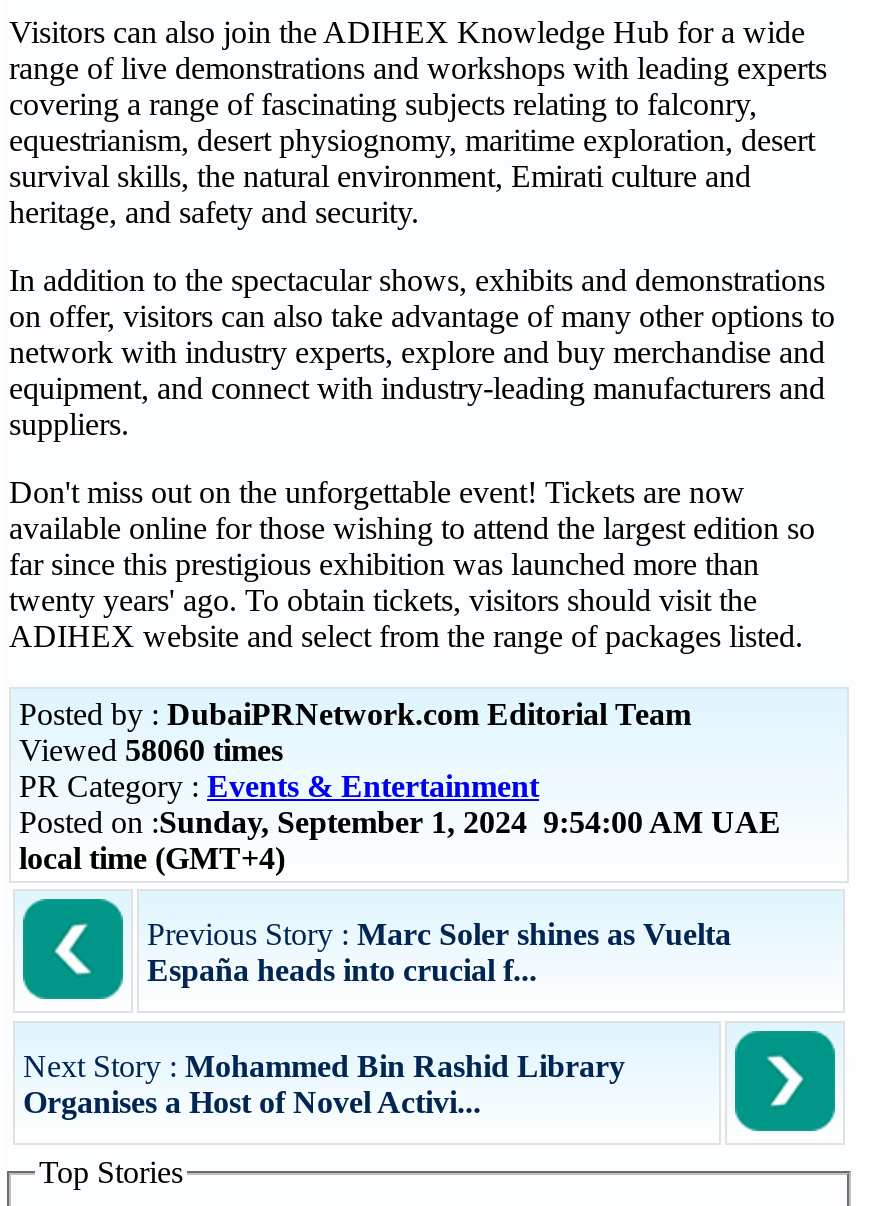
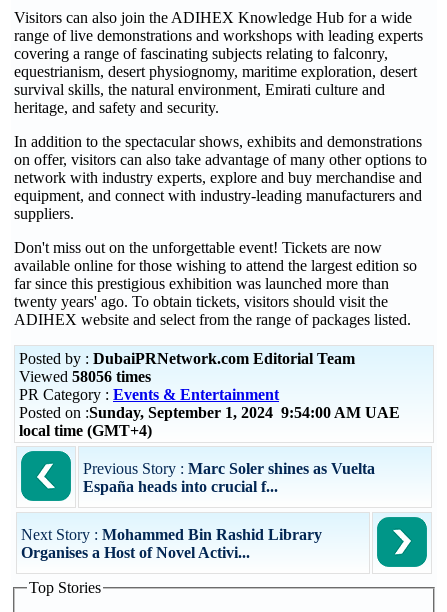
- Viewed 58060 times
+ Viewed 58056 times
